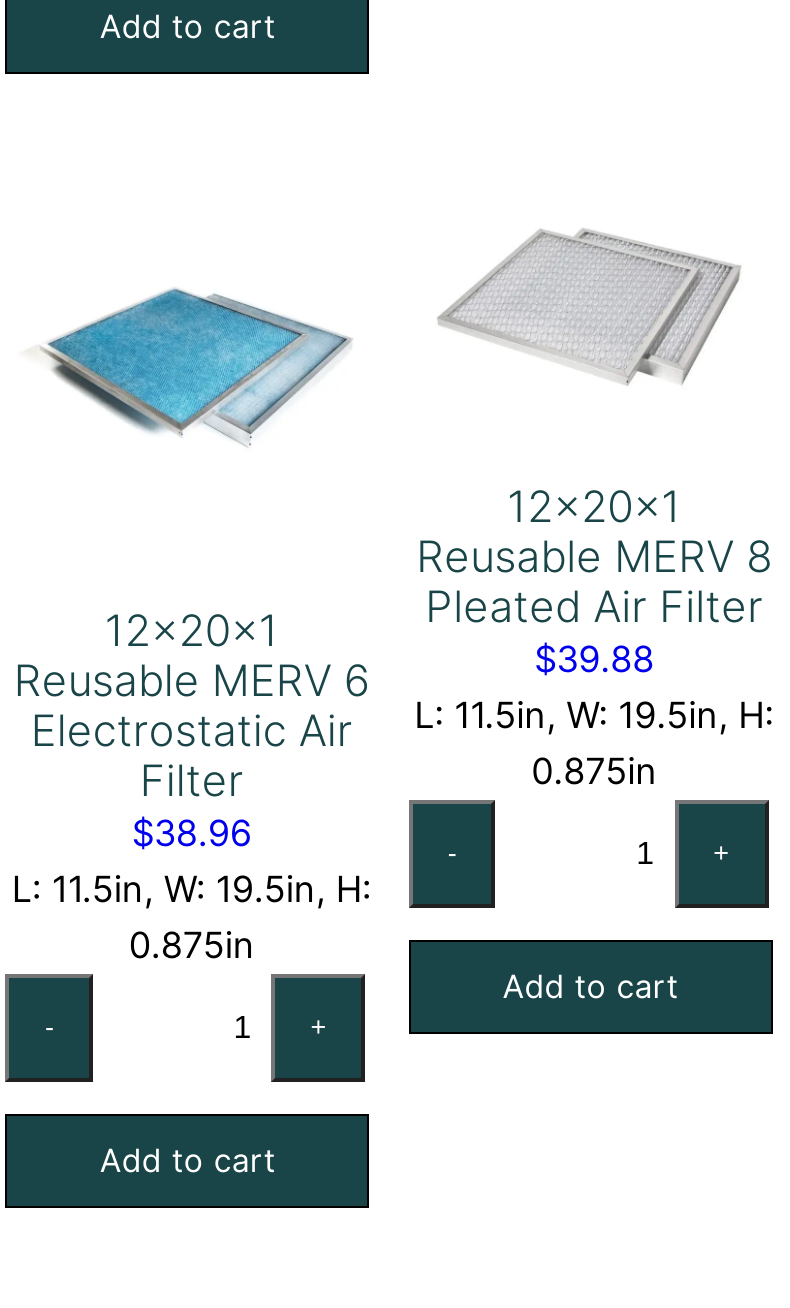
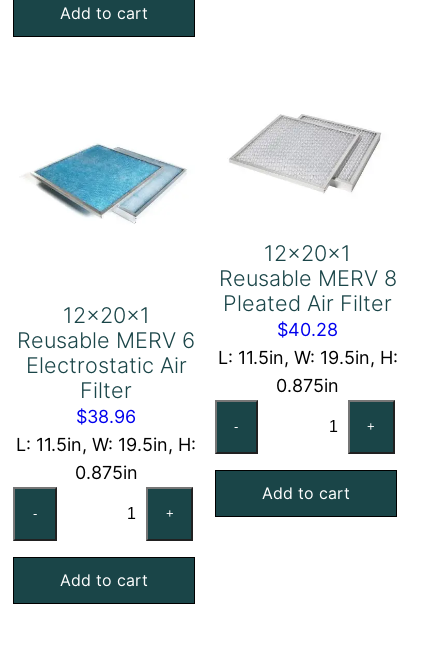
- $39.88
+ $40.28
